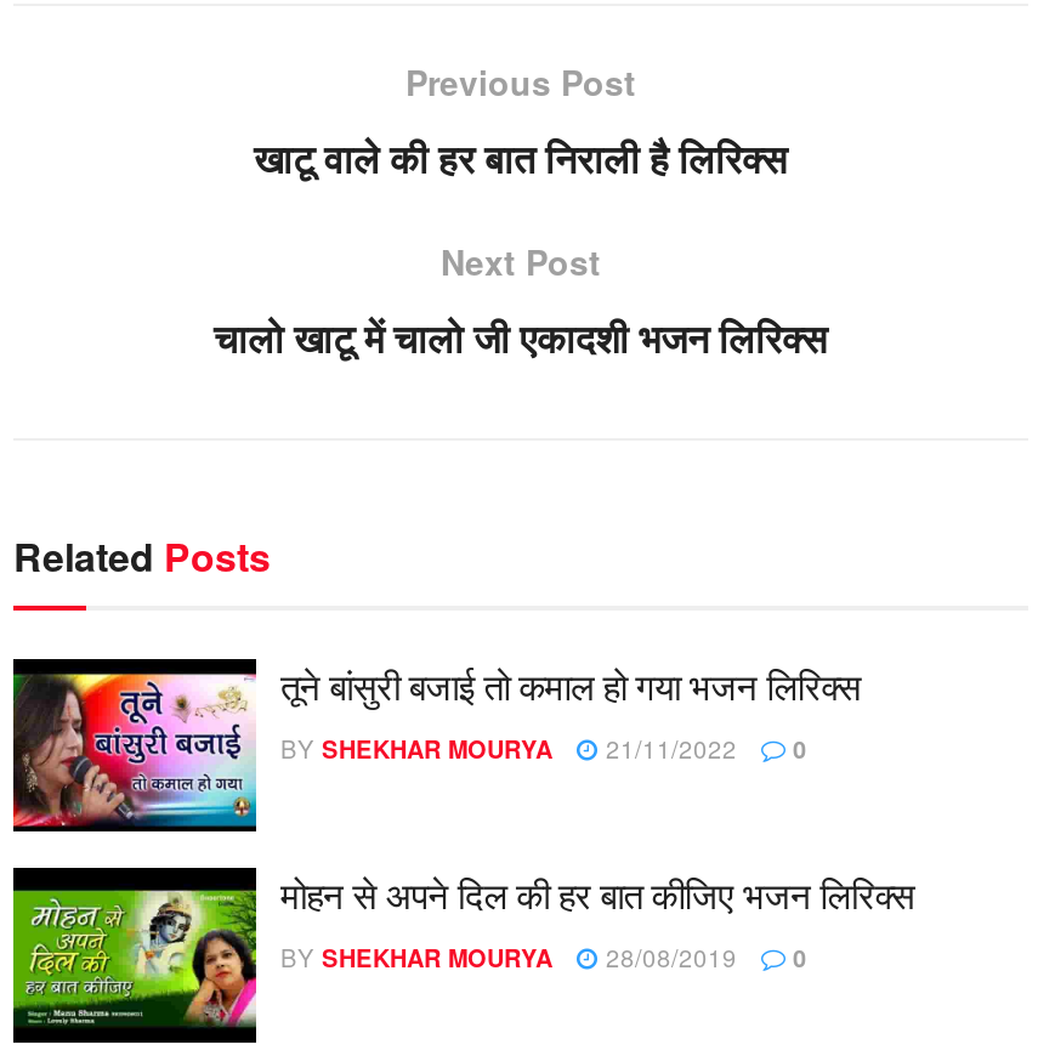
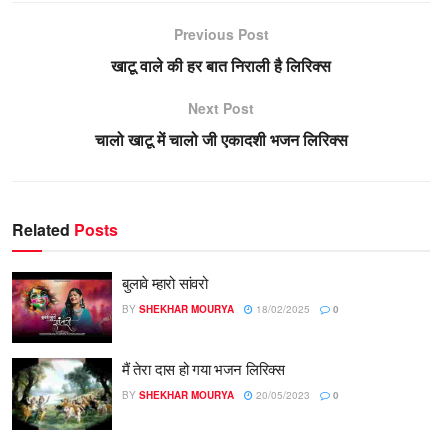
- [image]
- तूने बांसुरी बजाई तो कमाल हो गया भजन लिरिक्स
+ [image]
+ बुलावे म्हारो सांवरो

- BY SHEKHAR MOURYA 21/11/2022 0
+ BY SHEKHAR MOURYA 18/02/2025 0

- [image]
- मोहन से अपने दिल की हर बात कीजिए भजन लिरिक्स
+ [image]
+ मैं तेरा दास हो गया भजन लिरिक्स

- BY SHEKHAR MOURYA 28/08/2019 0
+ BY SHEKHAR MOURYA 20/05/2023 0
